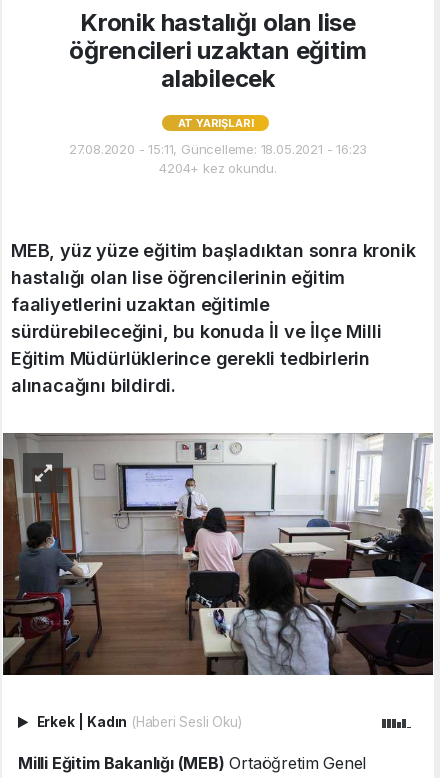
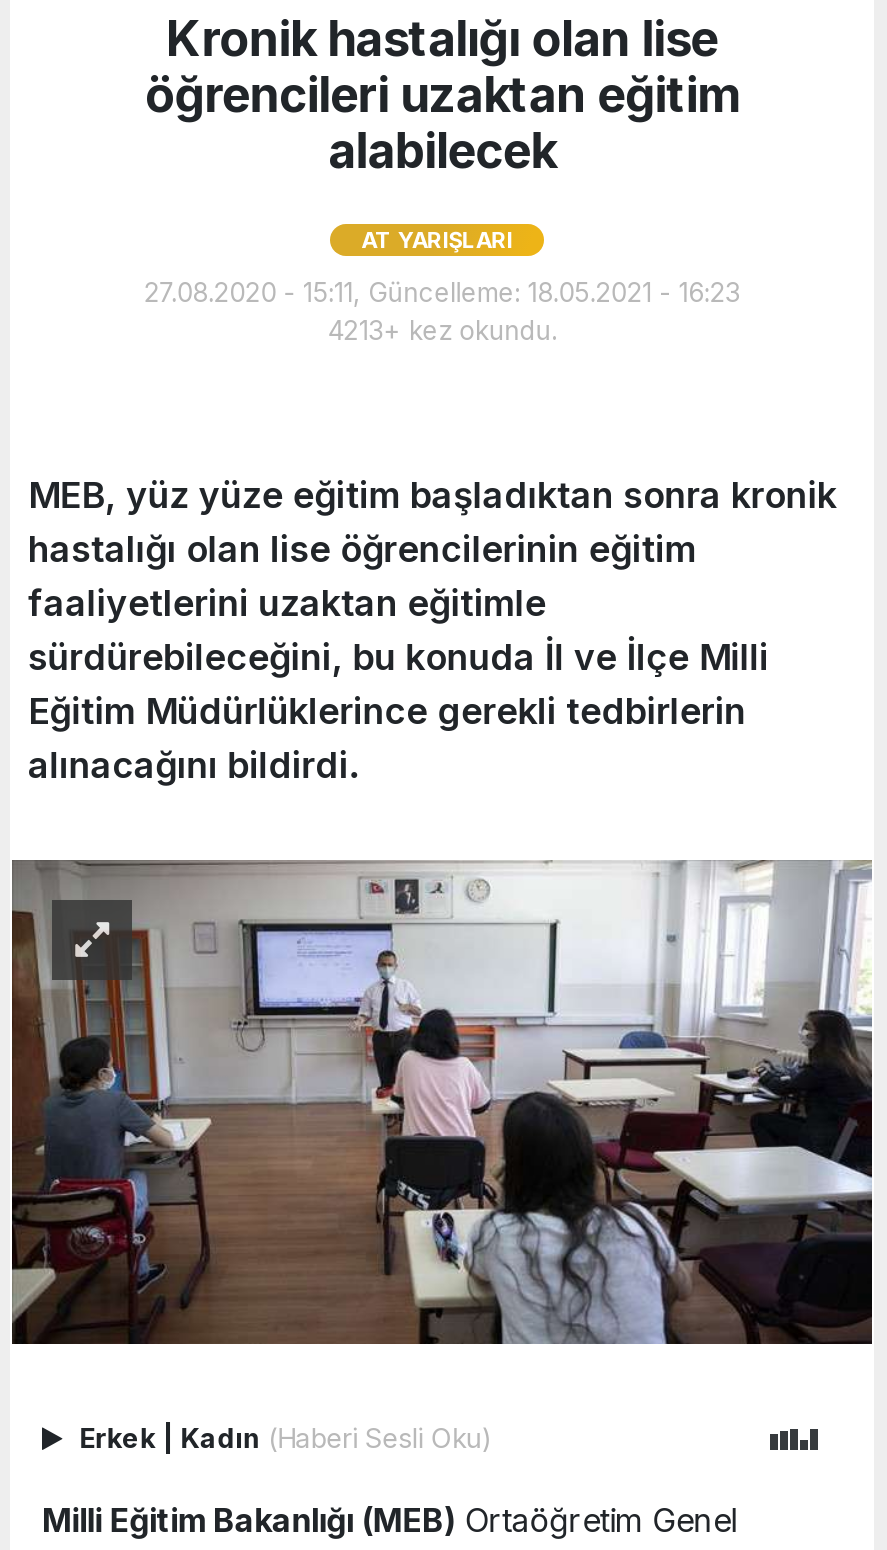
- 4204+ kez okundu.
+ 4213+ kez okundu.
